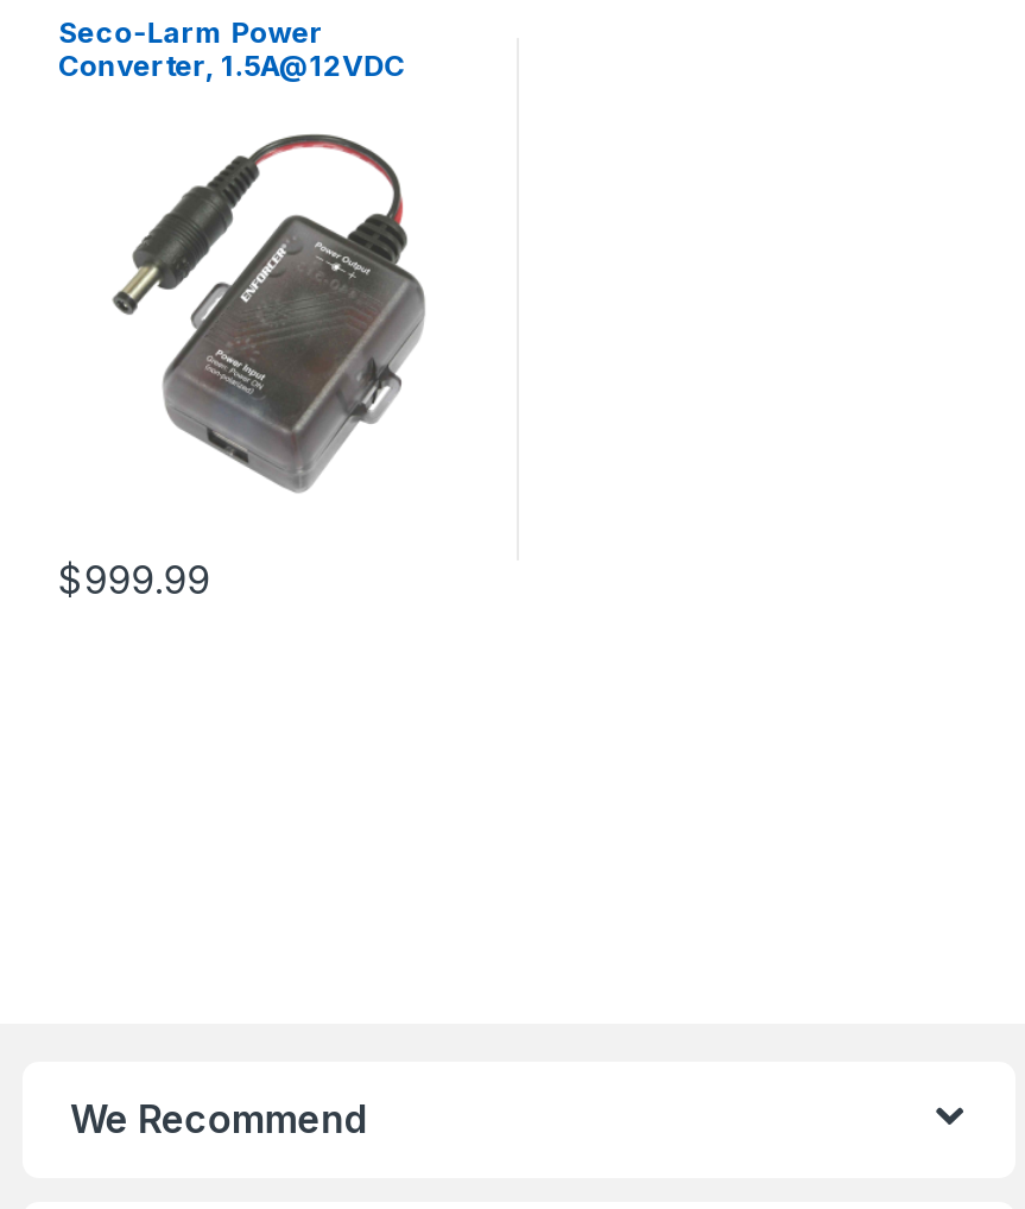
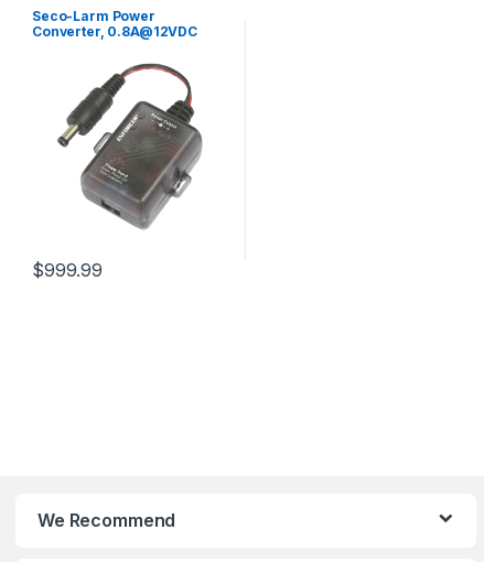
- Converter, 1.5A@12VDC
+ Converter, 0.8A@12VDC
